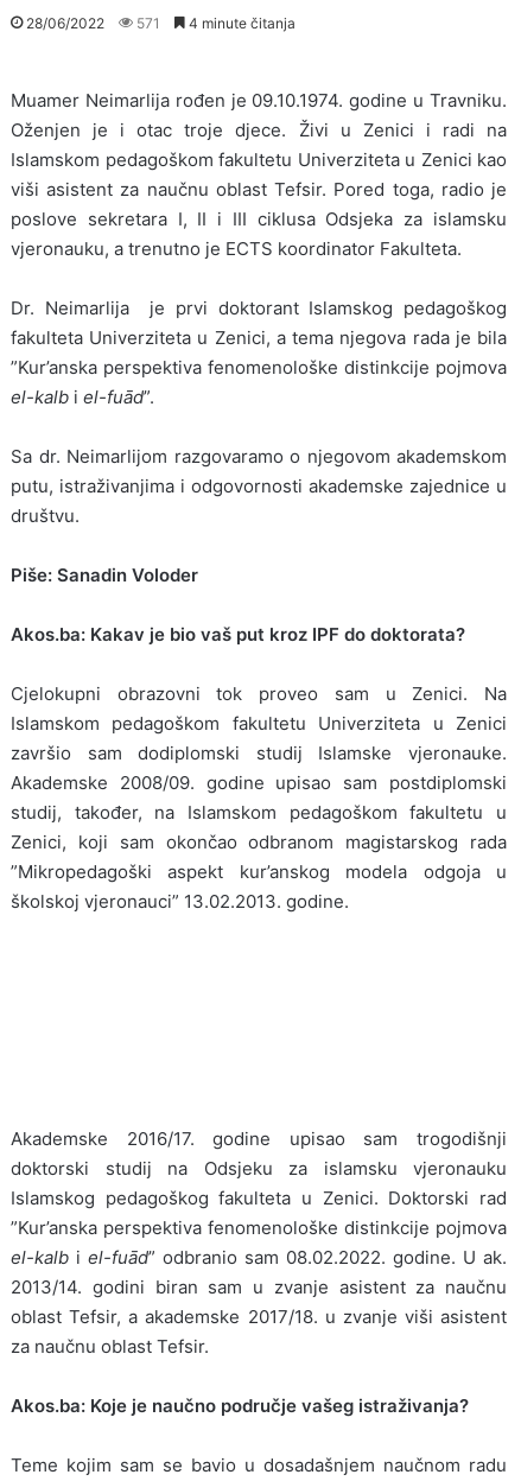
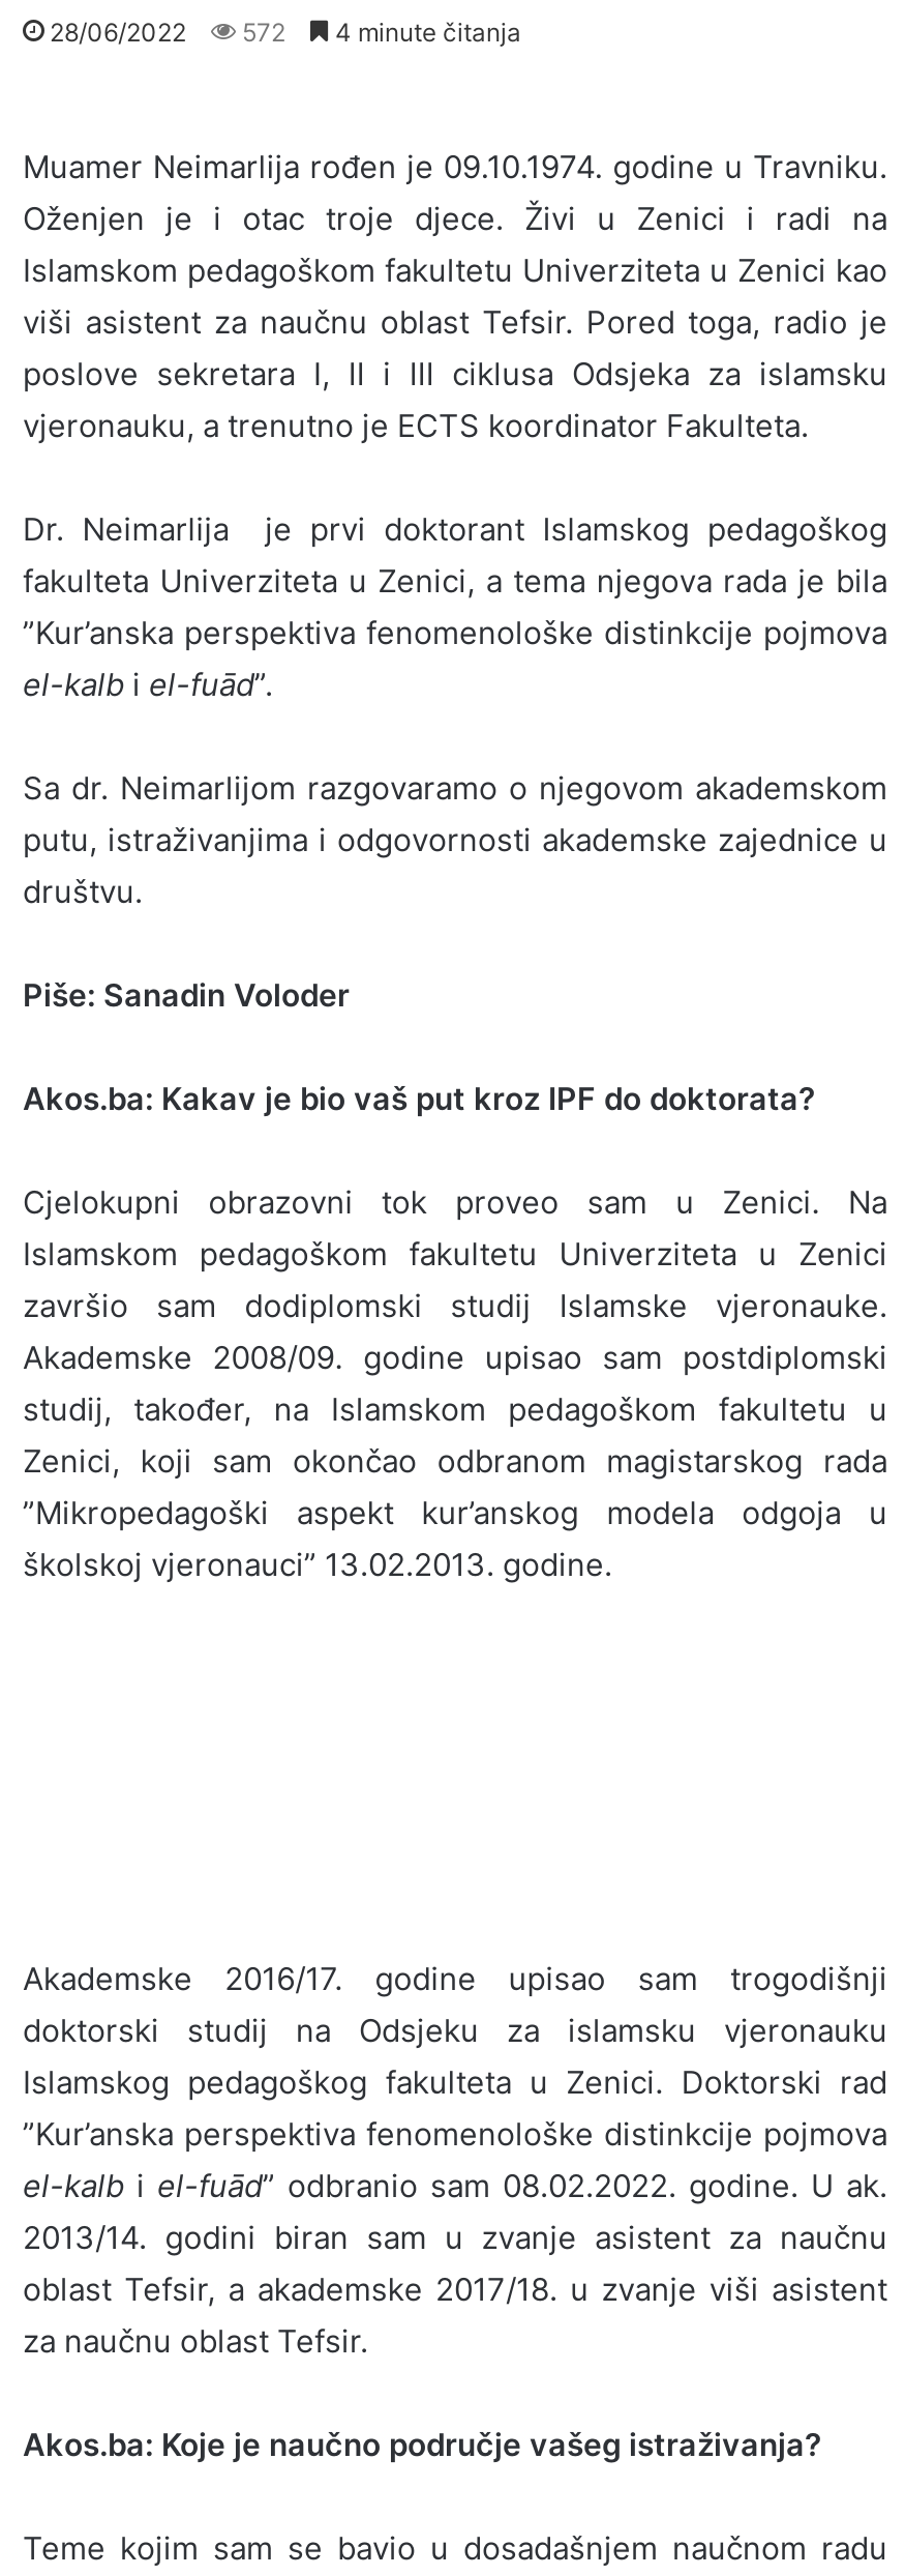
- 28/06/2022 571 4 minute čitanja
+ 28/06/2022 572 4 minute čitanja
